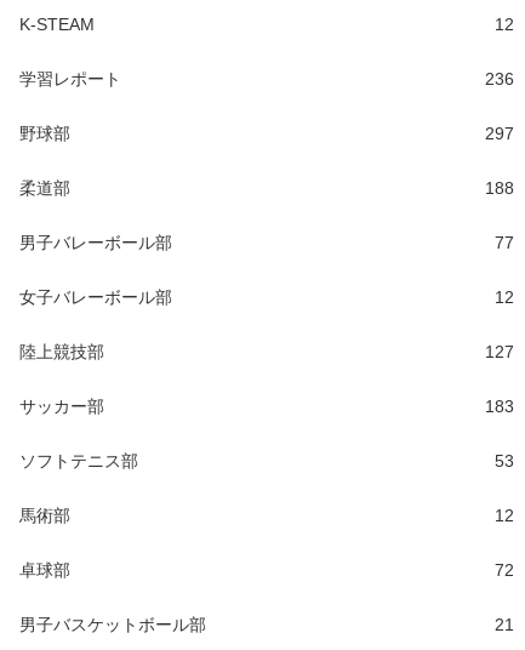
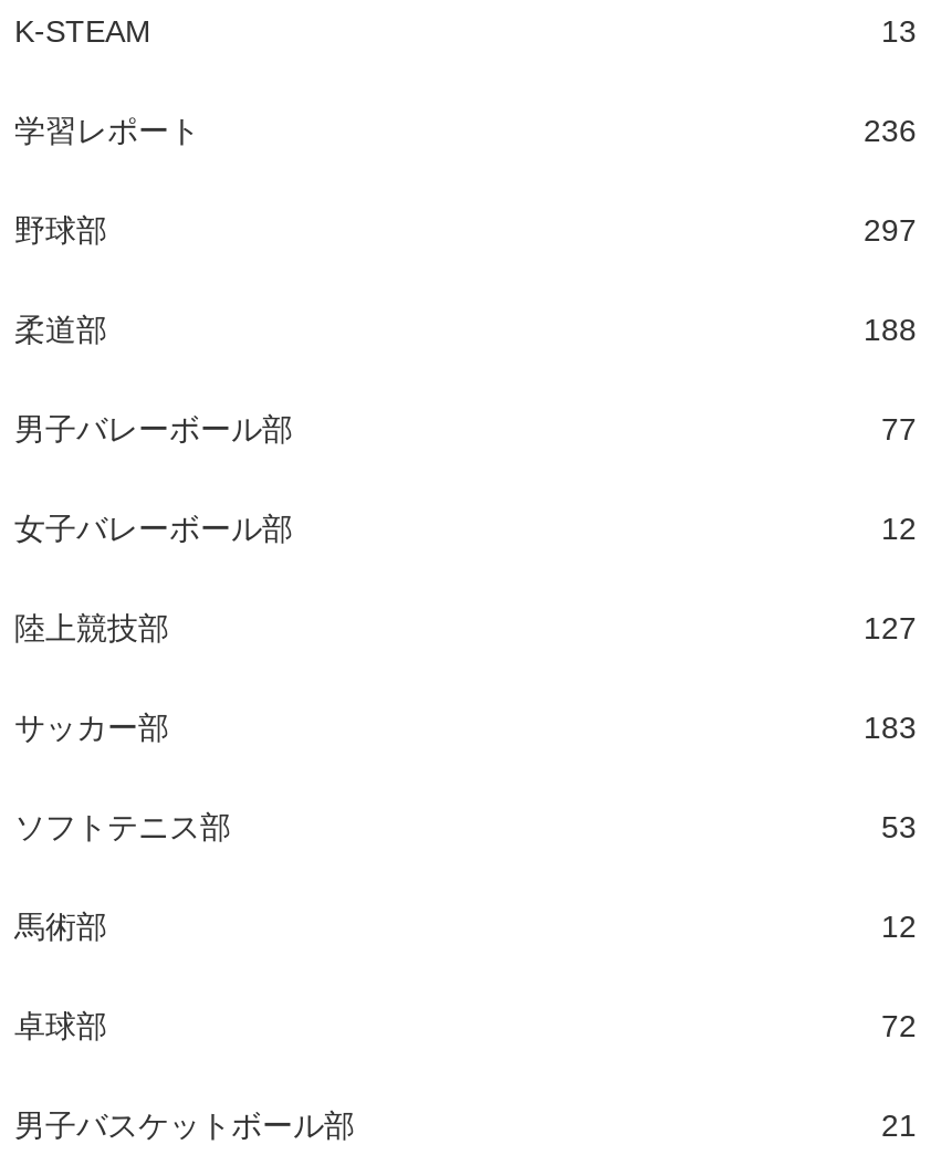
- 12
+ 13
